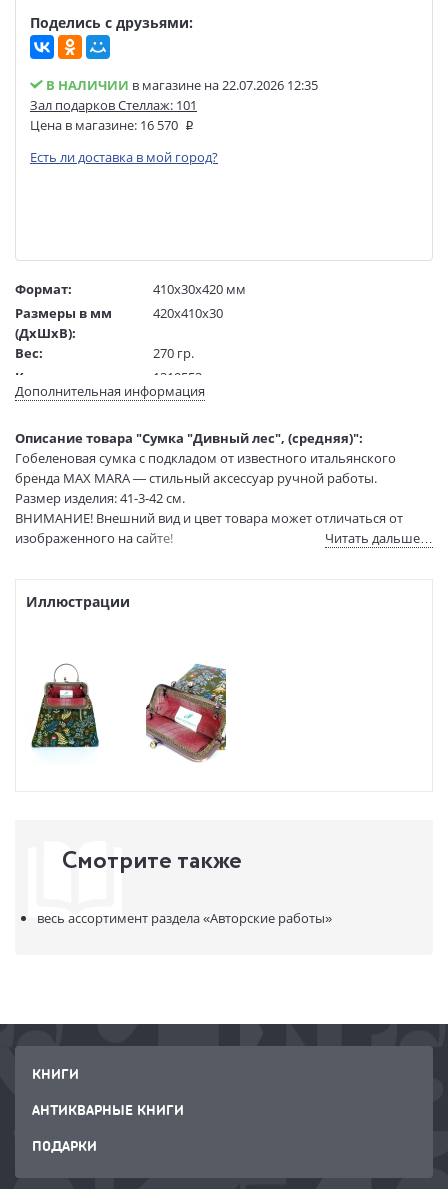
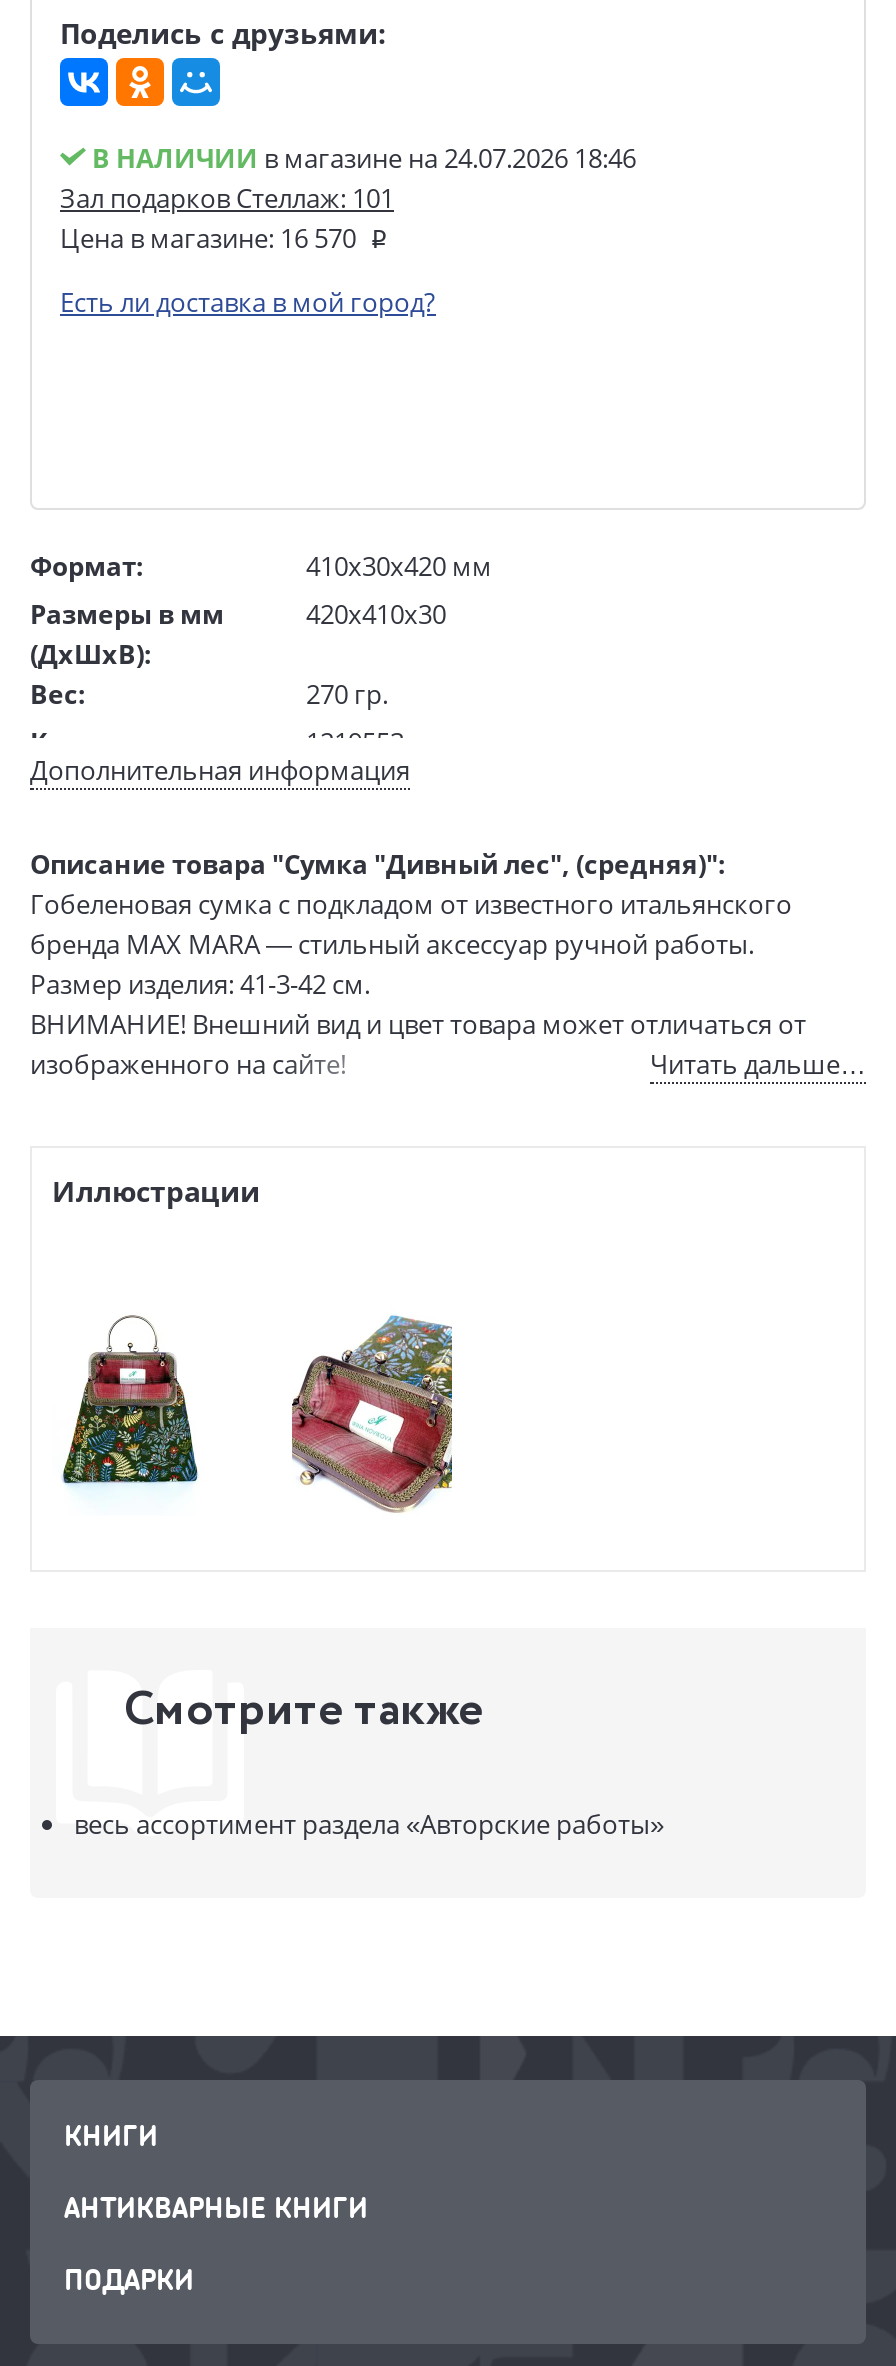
- В НАЛИЧИИ в магазине на 22.07.2026 12:35
+ В НАЛИЧИИ в магазине на 24.07.2026 18:46
